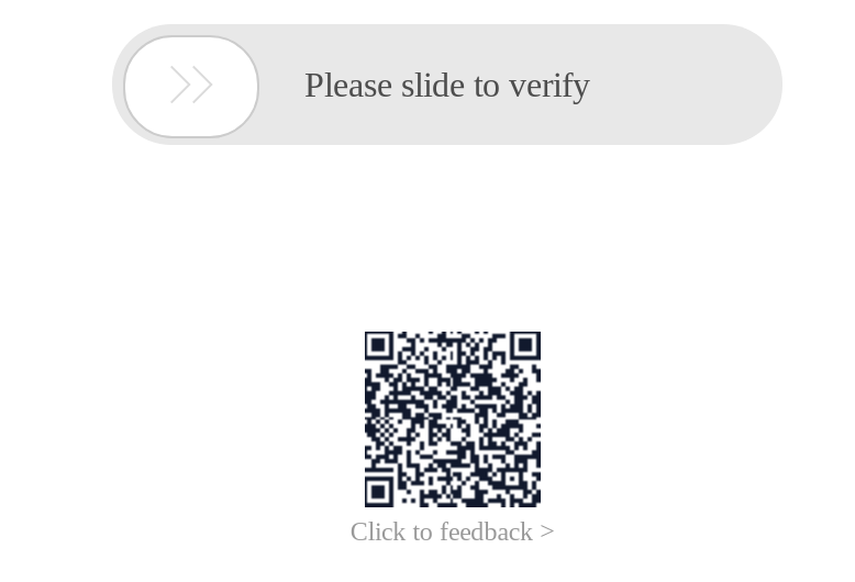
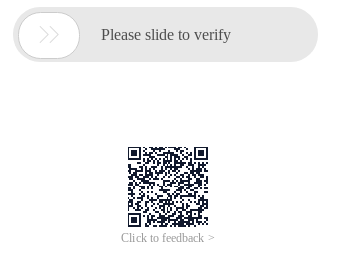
- [image]
+ [image]
